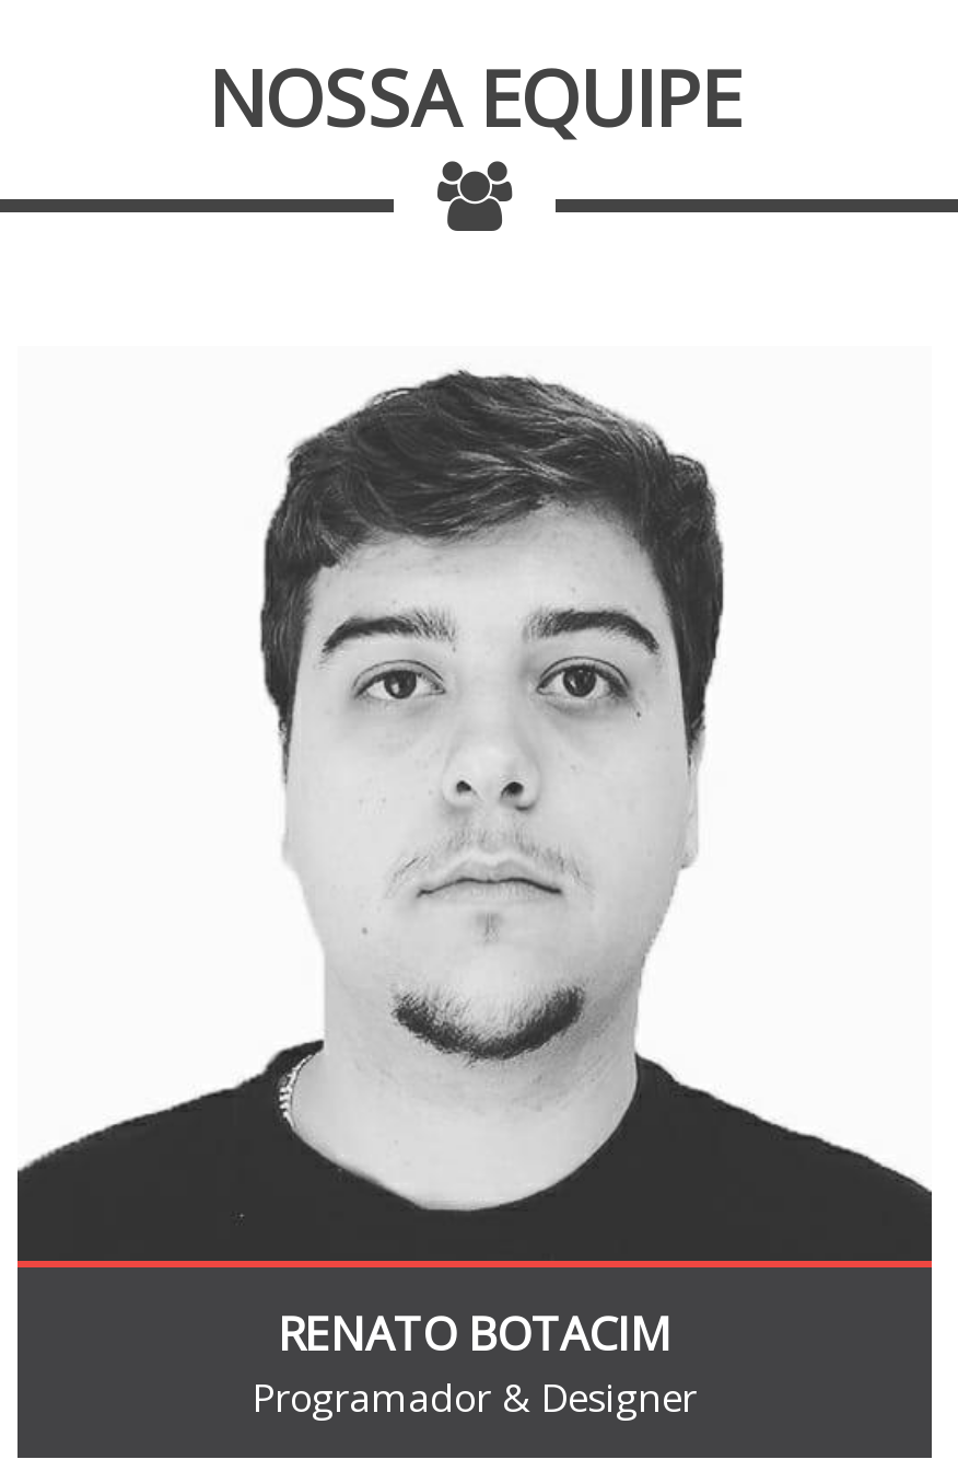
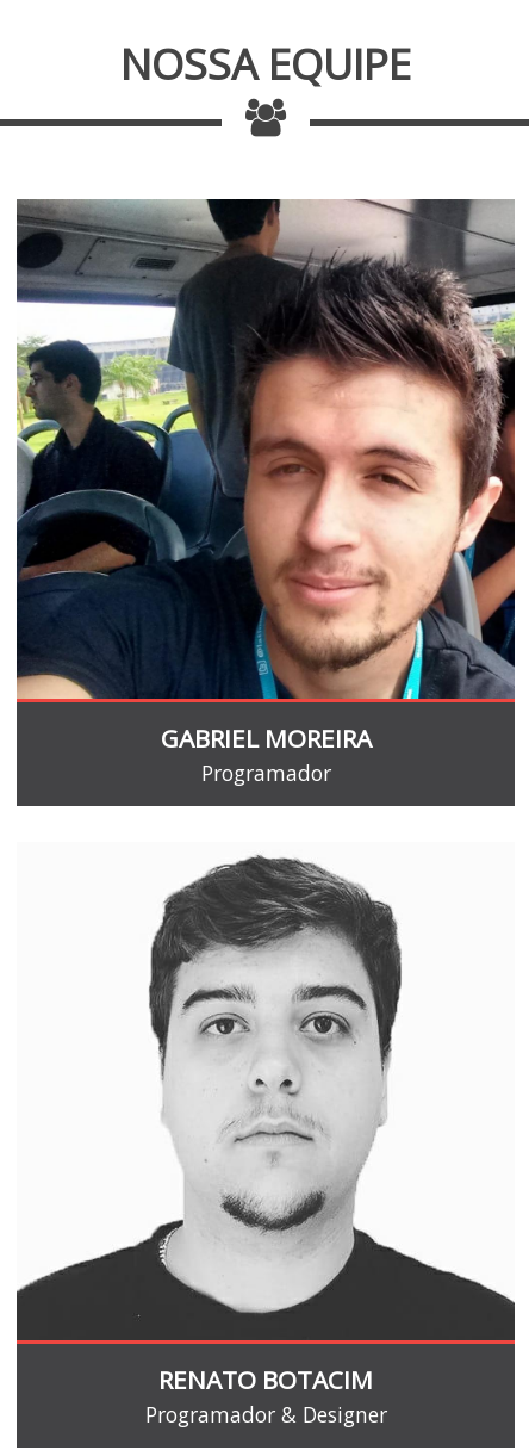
+ [image]
+ GABRIEL MOREIRA
+ Programador
